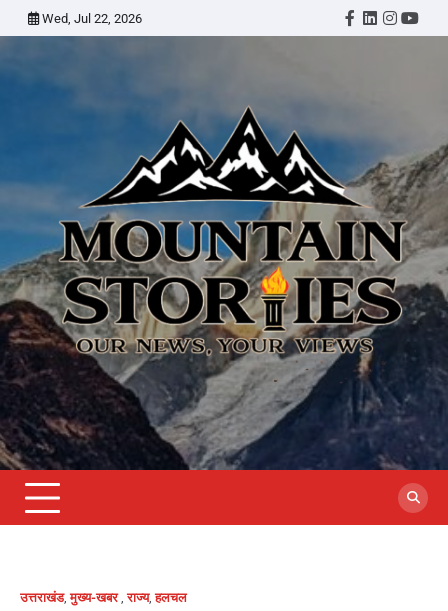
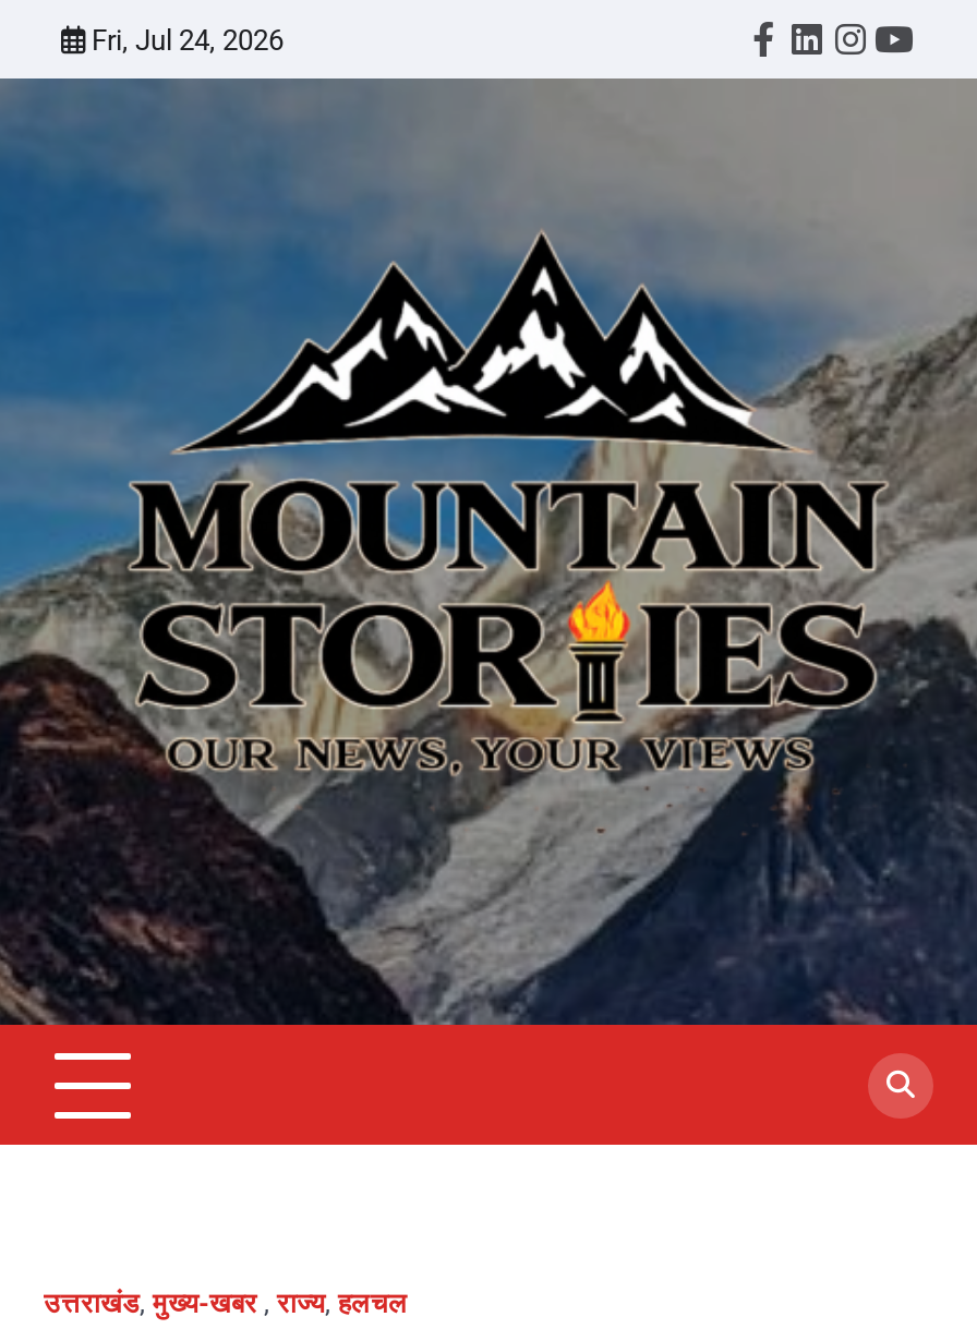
- Wed, Jul 22, 2026
+ Fri, Jul 24, 2026
